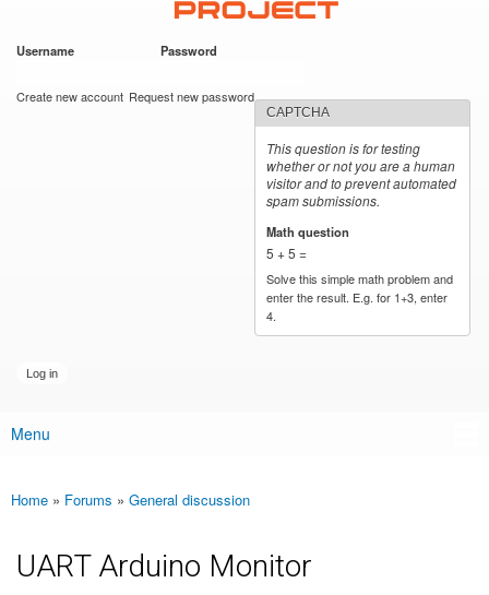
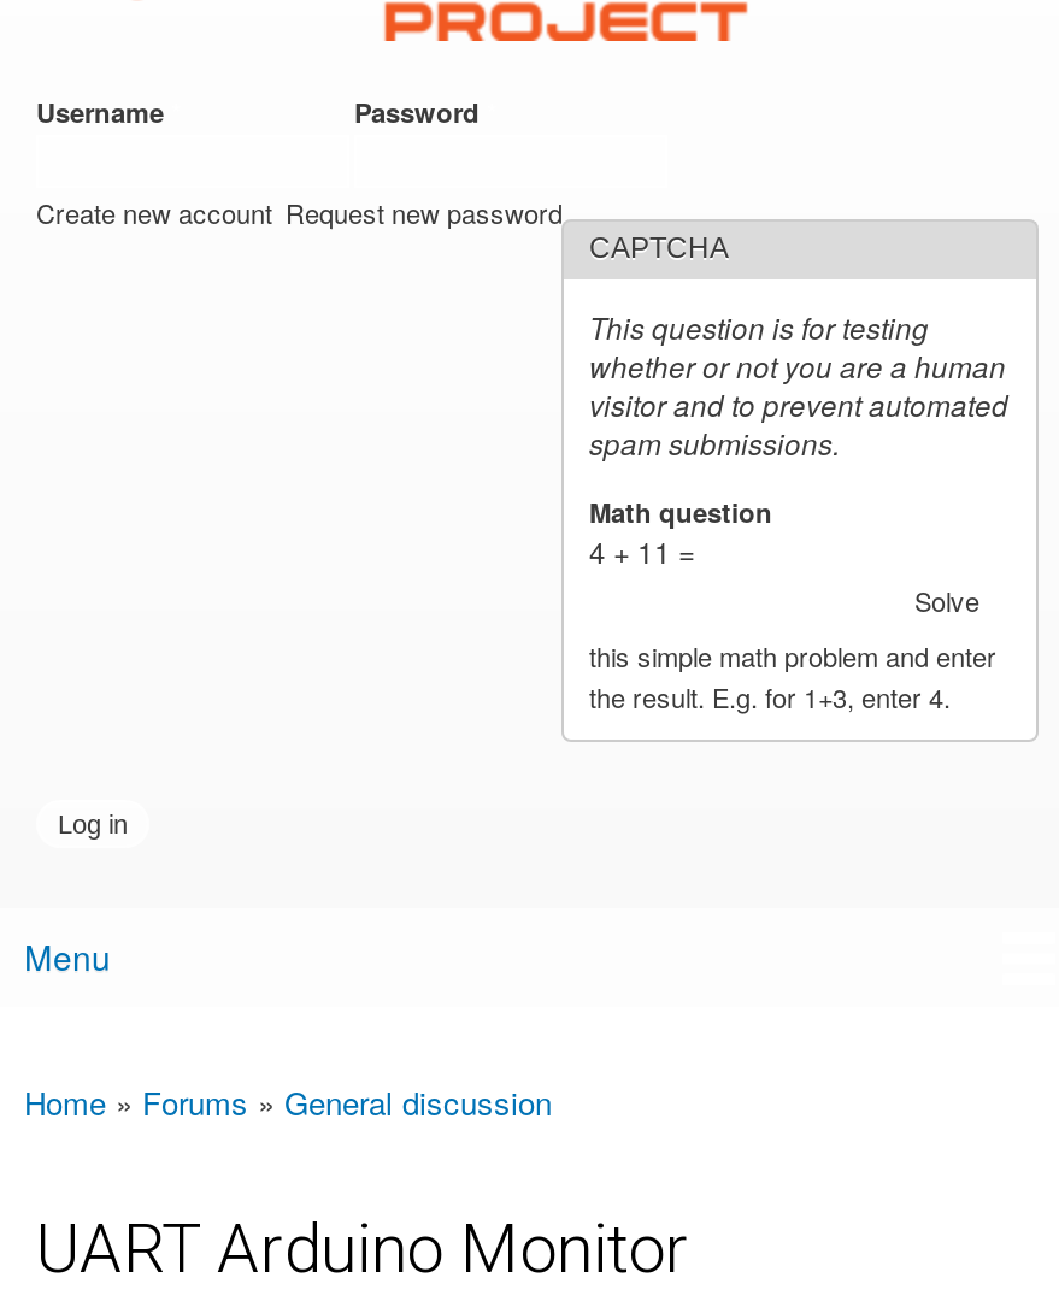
- 5 + 5 =
- Solve this simple math problem and
- enter the result. E.g. for 1+3, enter
- 4.
+ 4 + 11 =
+ Solve
+ this simple math problem and enter
+ the result. E.g. for 1+3, enter 4.
